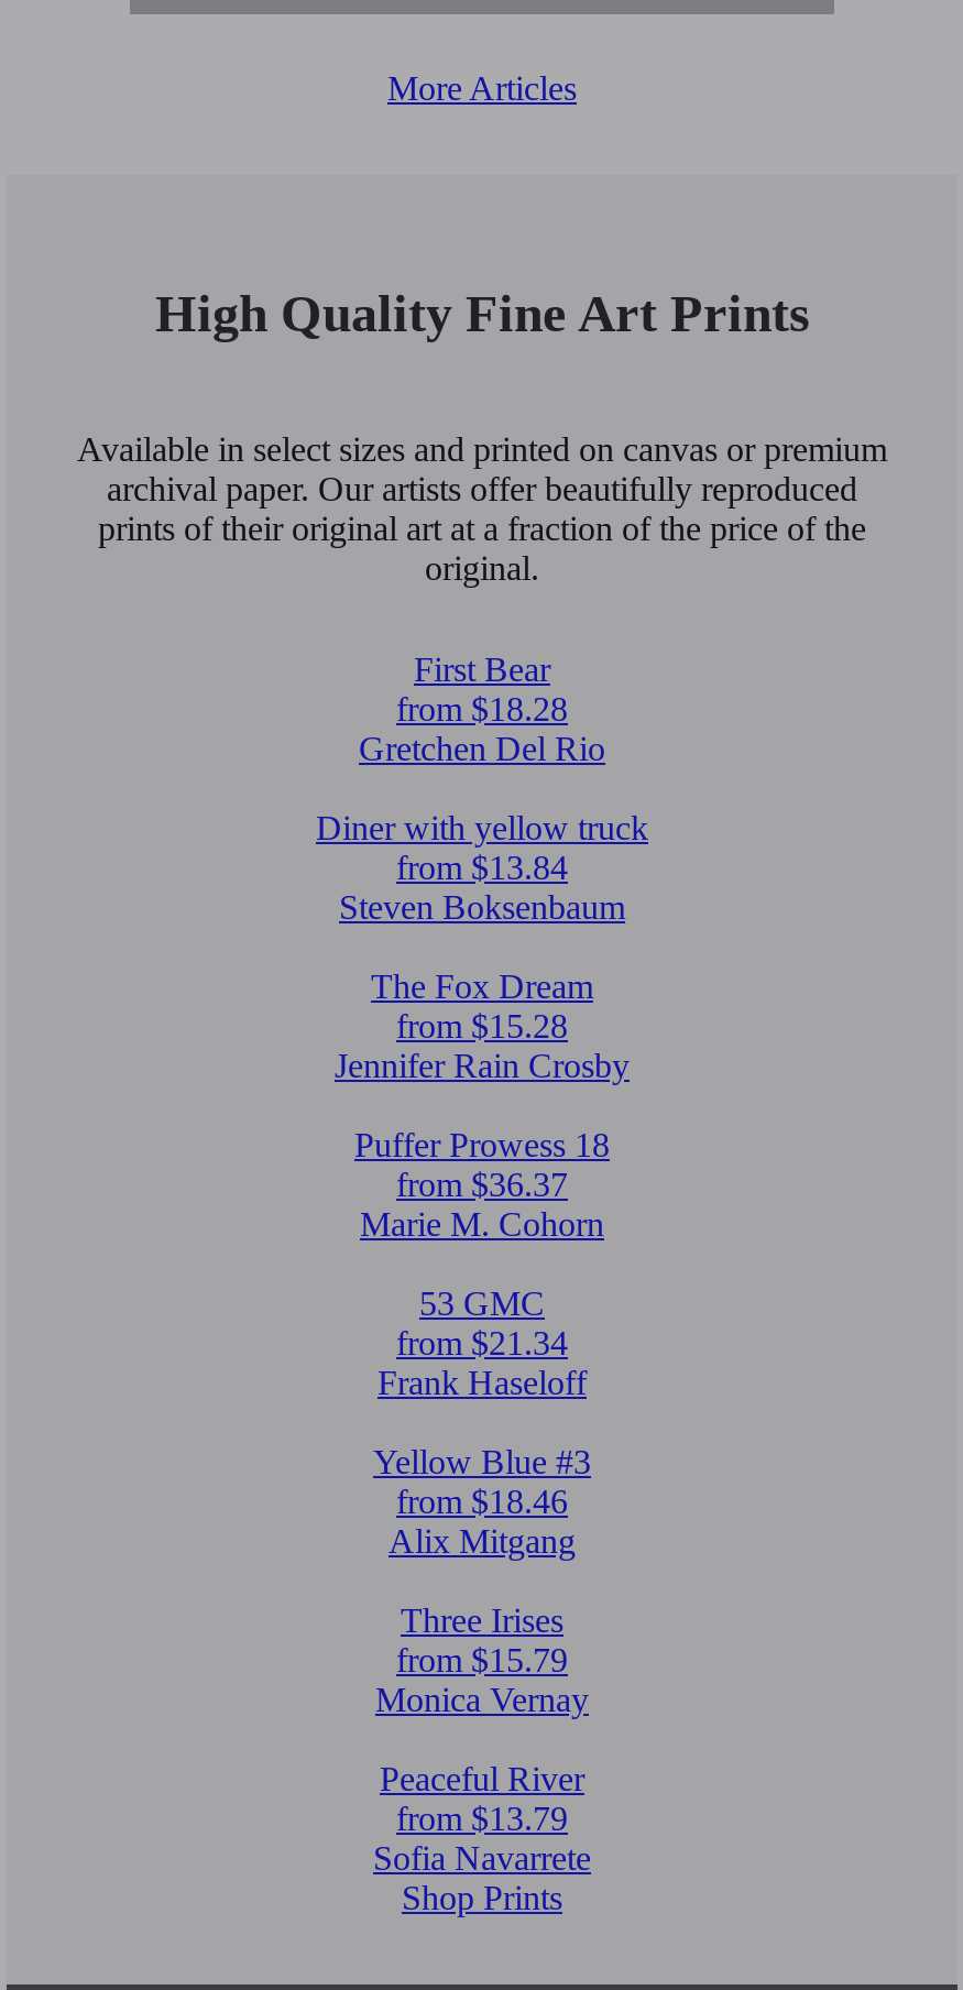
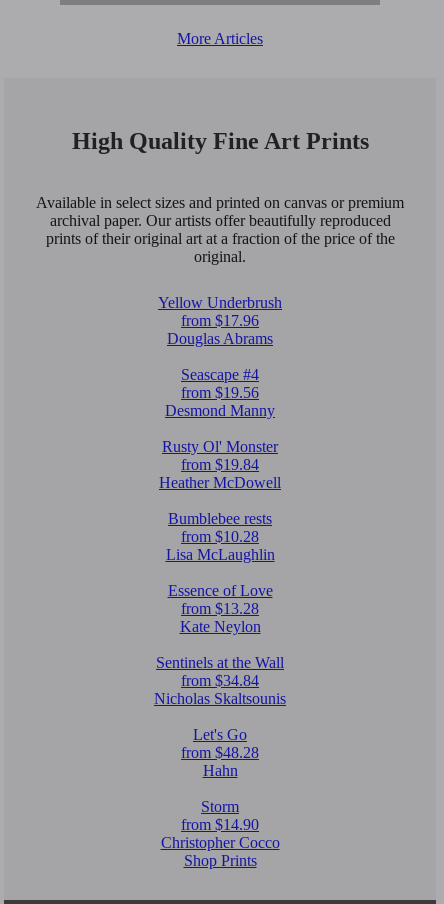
- First Bear
- from $18.28
- Gretchen Del Rio
+ Yellow Underbrush
+ from $17.96
+ Douglas Abrams

- Diner with yellow truck
- from $13.84
- Steven Boksenbaum
+ Seascape #4
+ from $19.56
+ Desmond Manny

- The Fox Dream
- from $15.28
- Jennifer Rain Crosby
+ Rusty Ol' Monster
+ from $19.84
+ Heather McDowell

- Puffer Prowess 18
- from $36.37
- Marie M. Cohorn
+ Bumblebee rests
+ from $10.28
+ Lisa McLaughlin

- 53 GMC
- from $21.34
- Frank Haseloff
+ Essence of Love
+ from $13.28
+ Kate Neylon

- Yellow Blue #3
- from $18.46
- Alix Mitgang
+ Sentinels at the Wall
+ from $34.84
+ Nicholas Skaltsounis

- Three Irises
- from $15.79
- Monica Vernay
+ Let's Go
+ from $48.28
+ Hahn

- Peaceful River
- from $13.79
- Sofia Navarrete
+ Storm
+ from $14.90
+ Christopher Cocco
